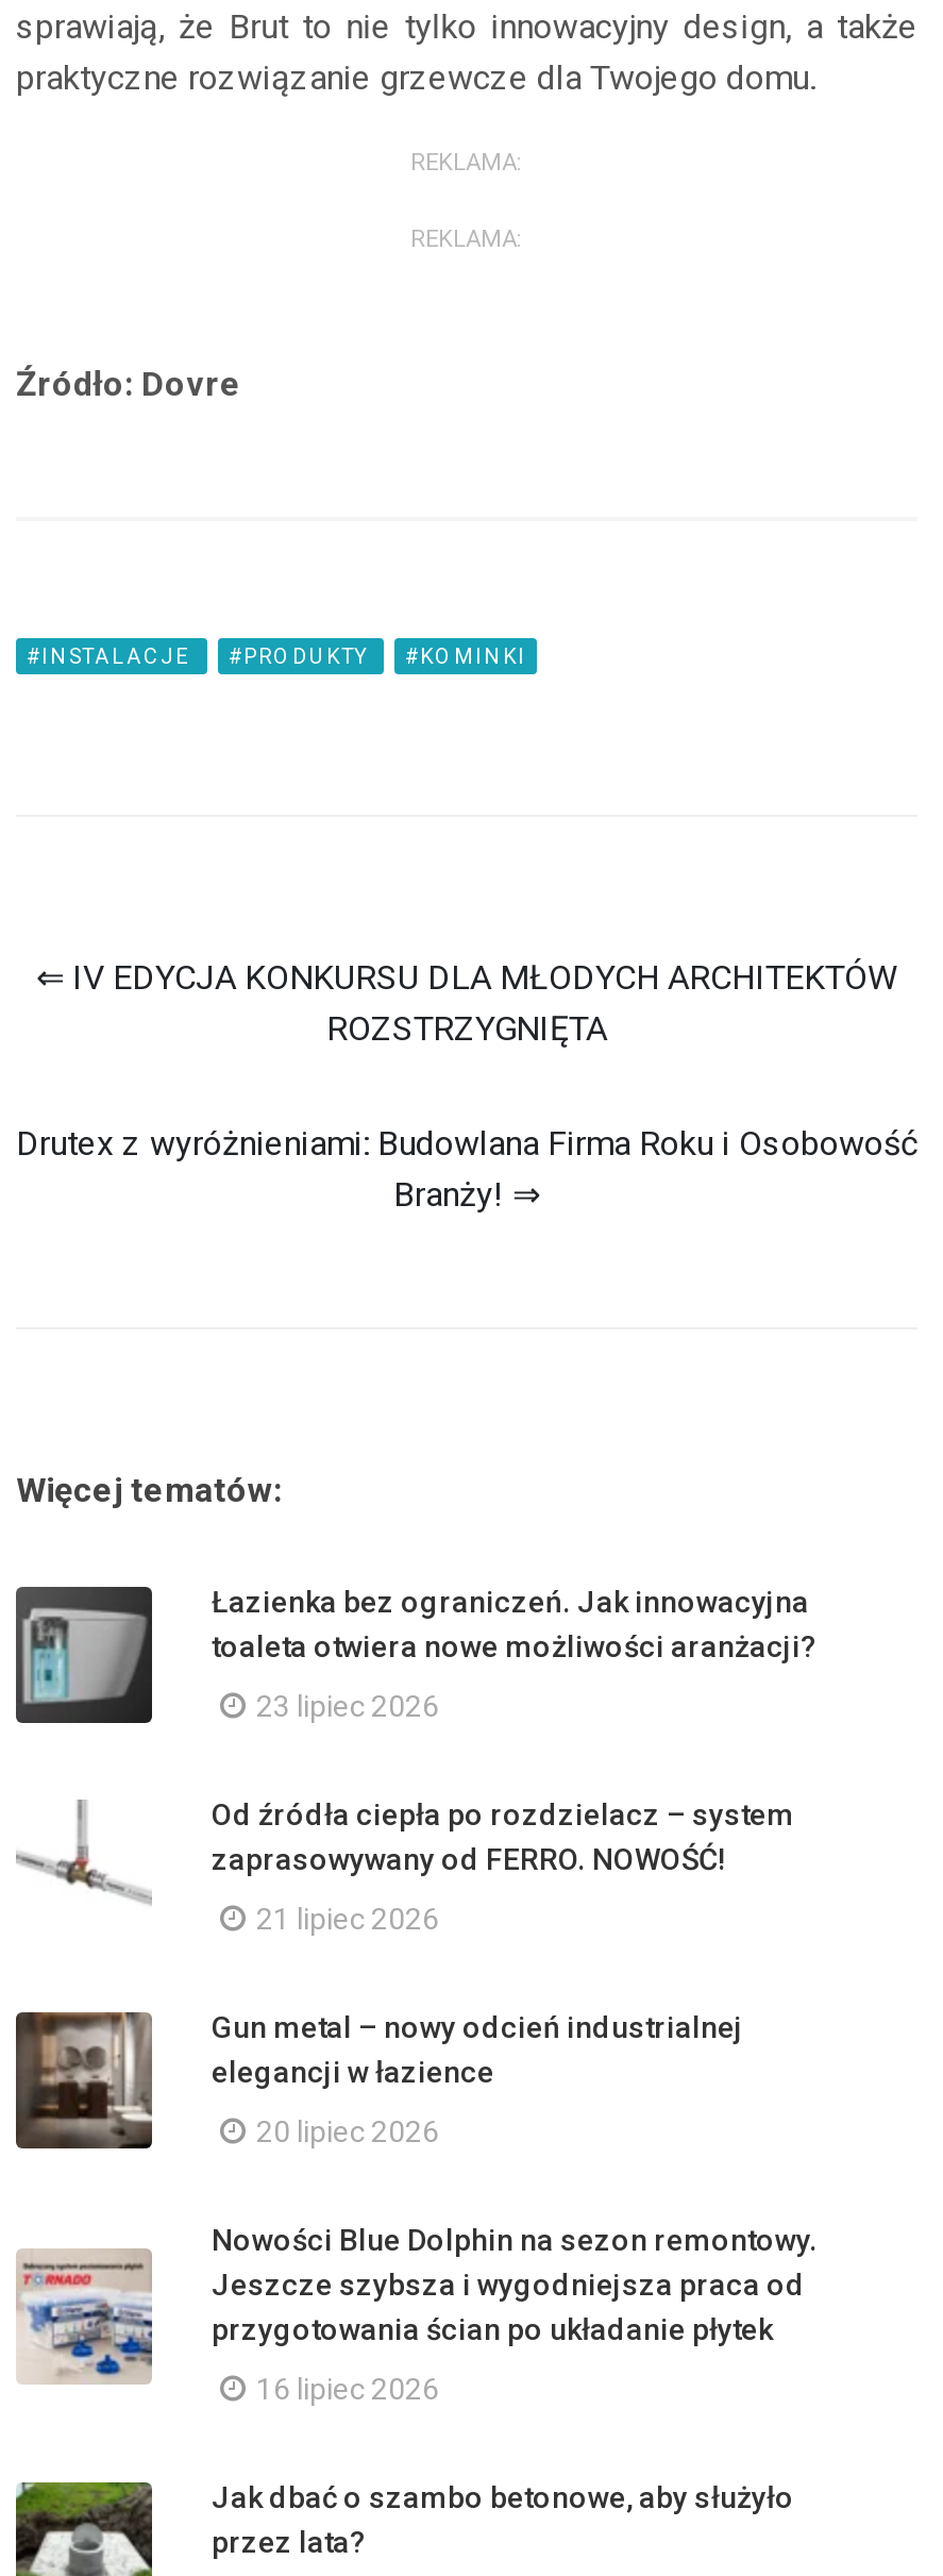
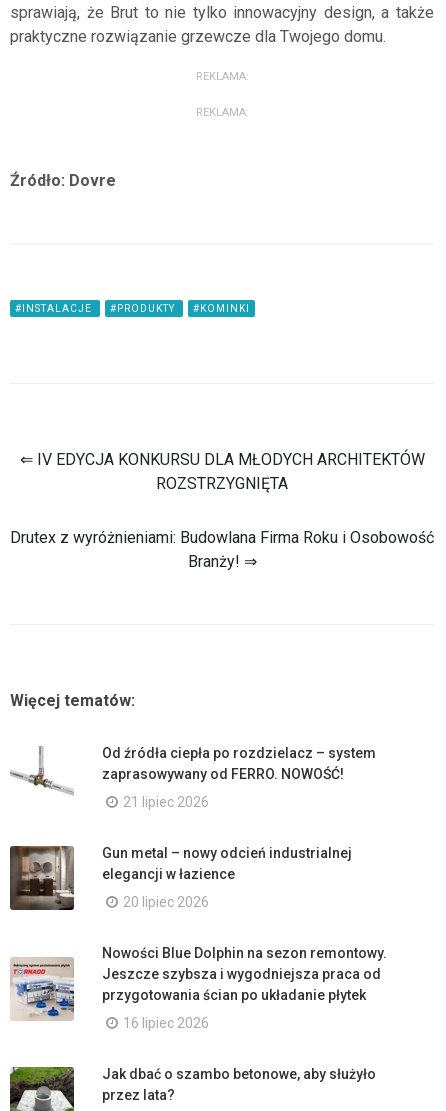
- [image]
- Łazienka bez ograniczeń. Jak innowacyjna
- toaleta otwiera nowe możliwości aranżacji?
- 23 lipiec 2026
